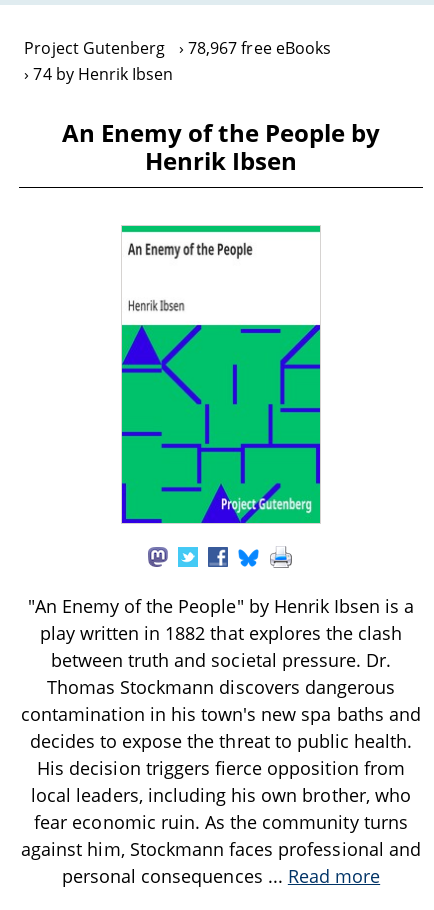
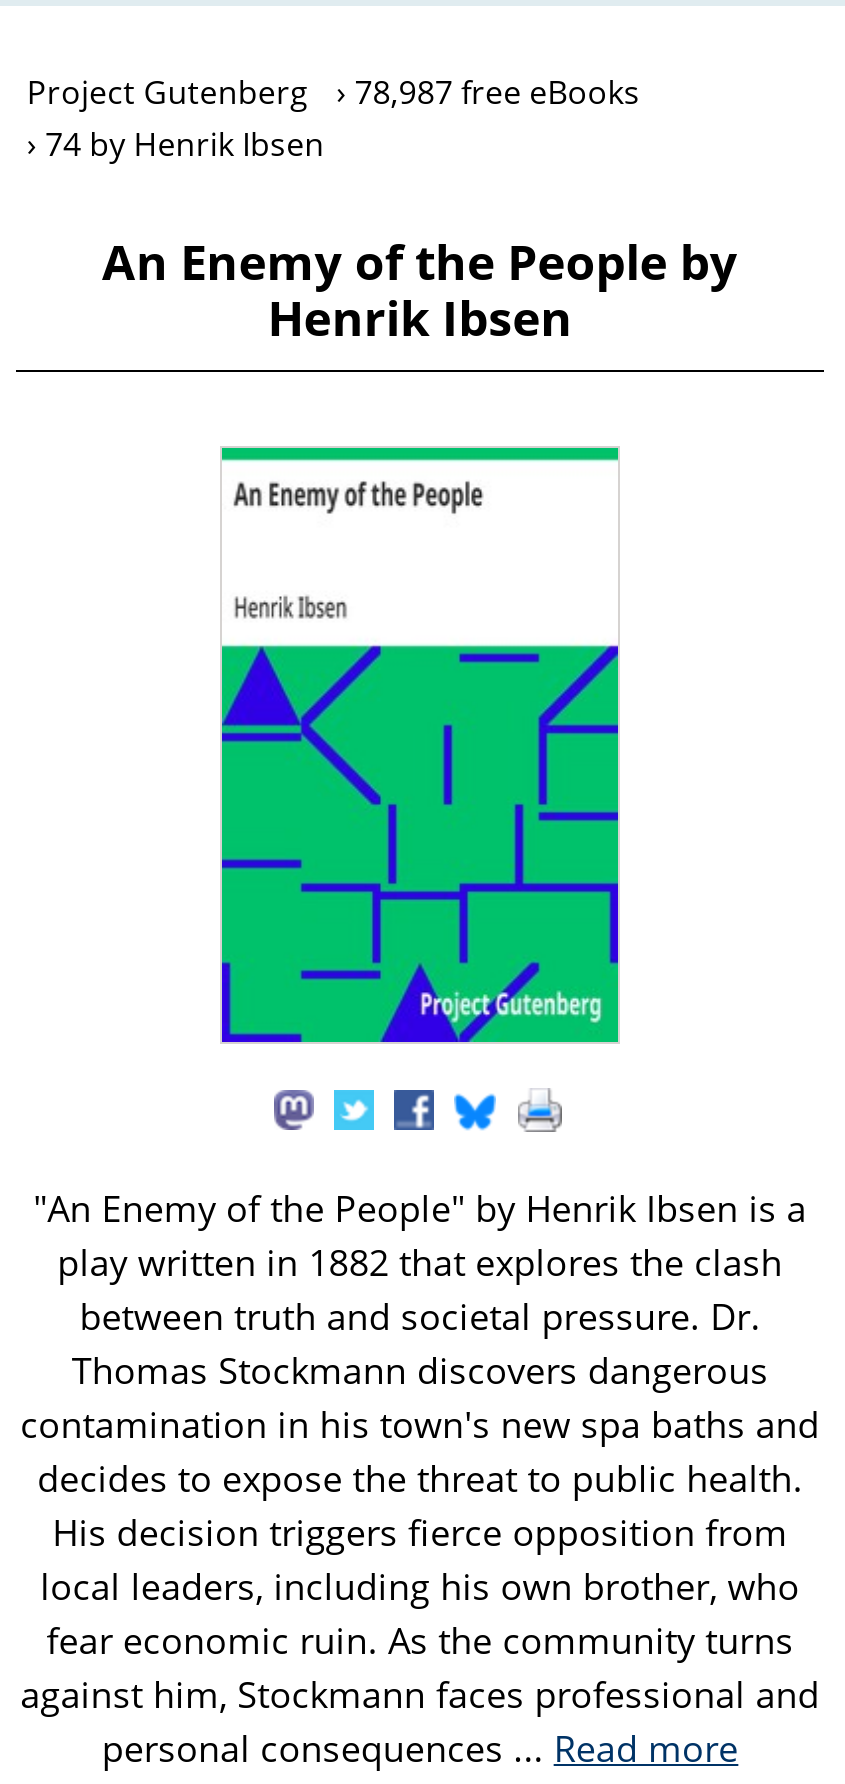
- Project Gutenberg 78,967 free eBooks
+ Project Gutenberg 78,987 free eBooks
